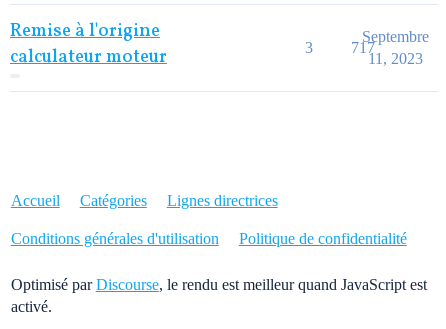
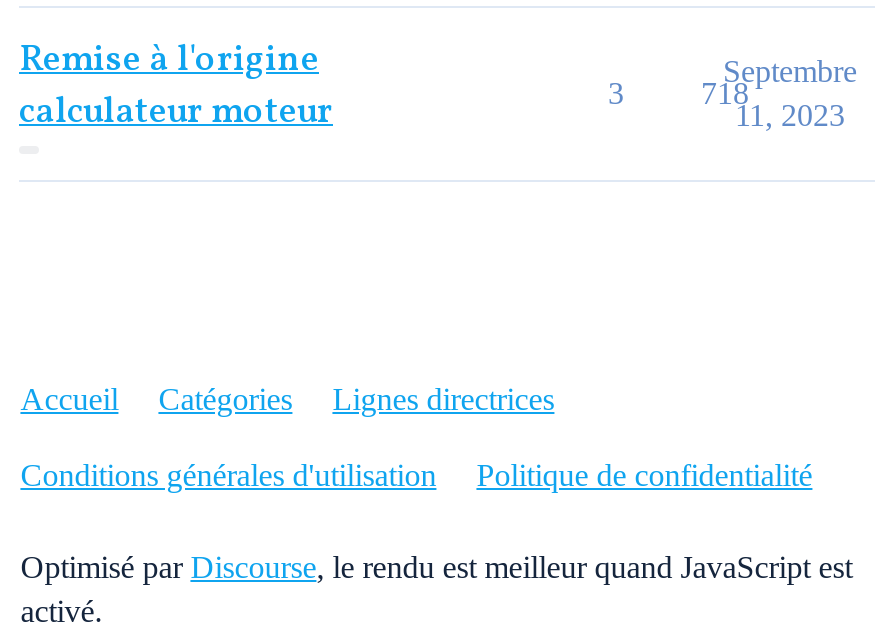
- 717
+ 718
